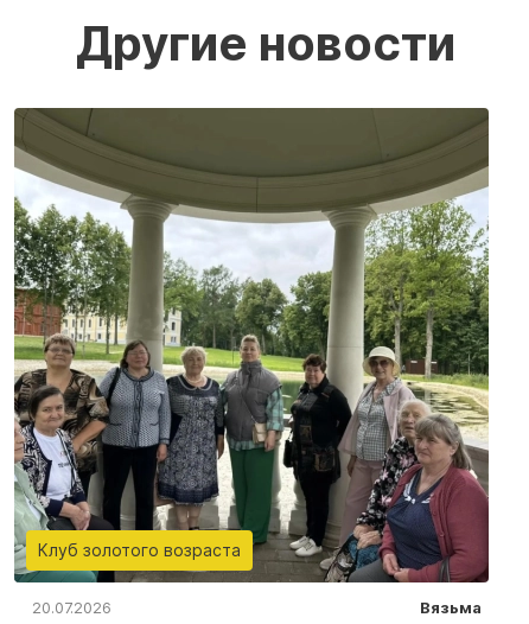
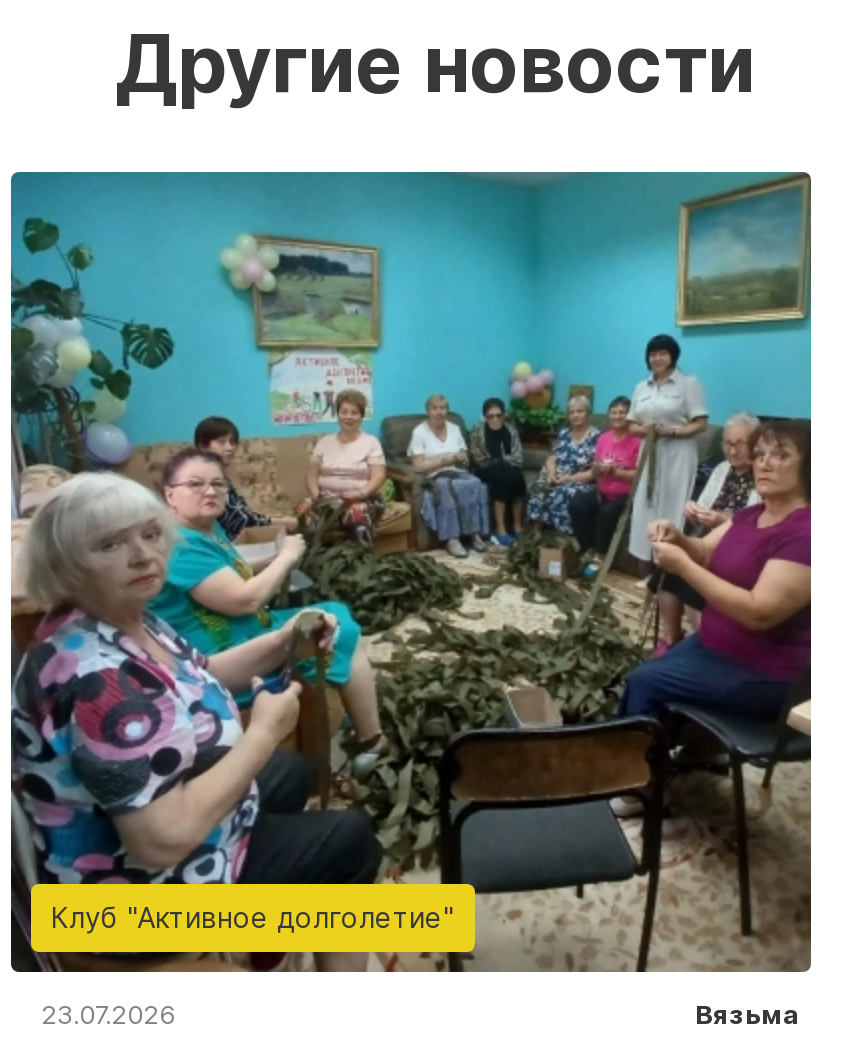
- [image]
- Клуб золотого возраста
+ [image]
+ Клуб "Активное долголетие"

- 20.07.2026
+ 23.07.2026
